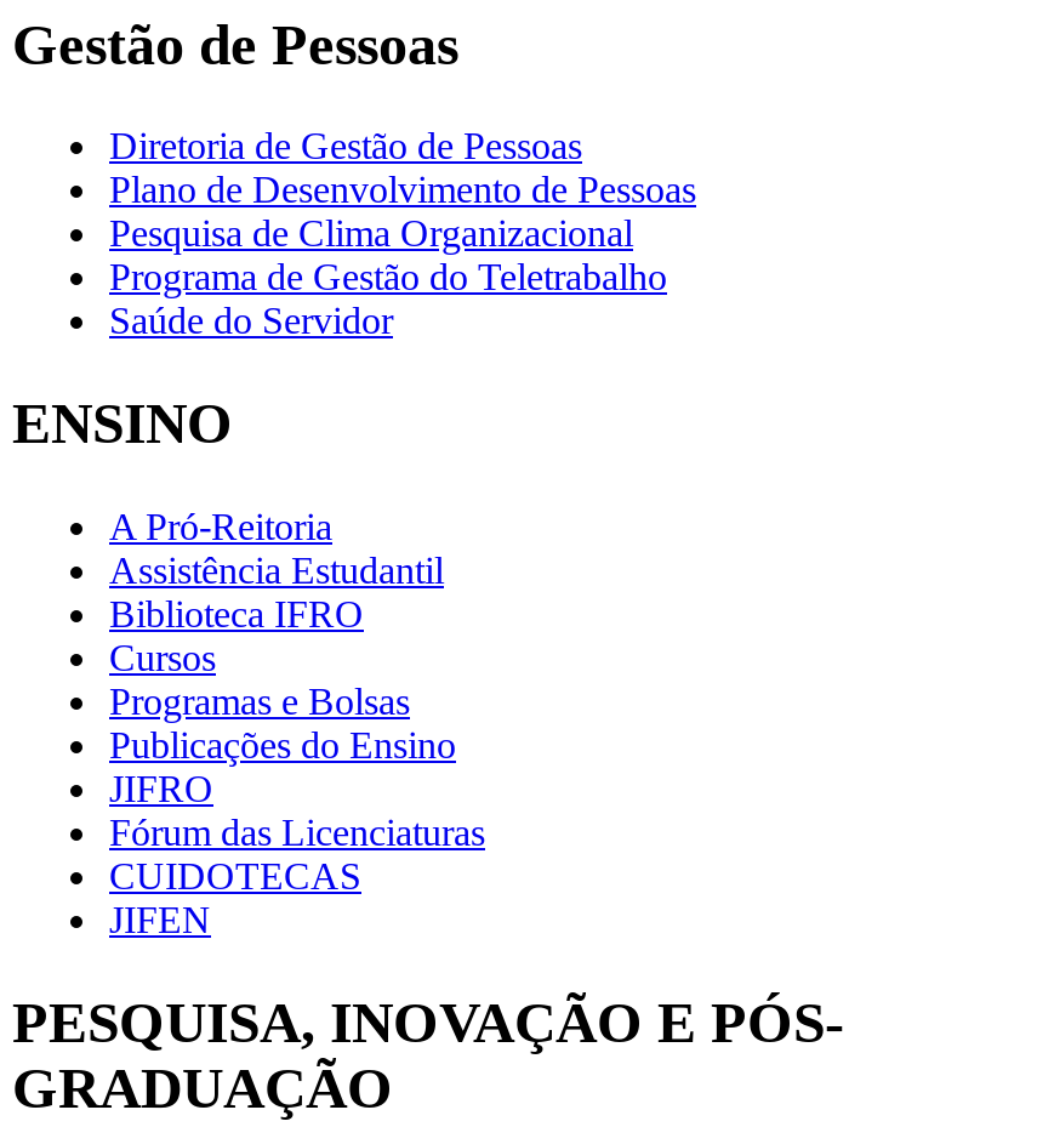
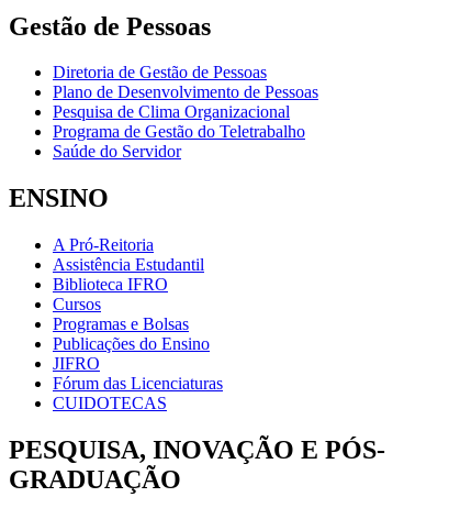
- JIFEN
